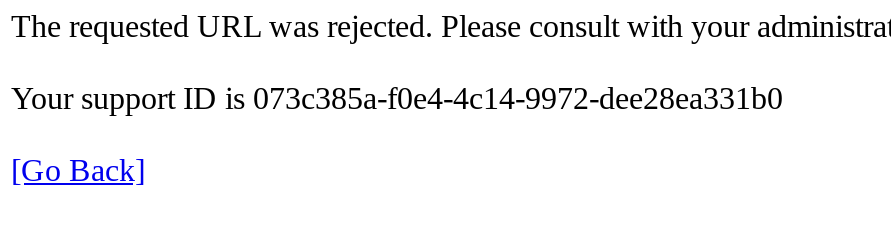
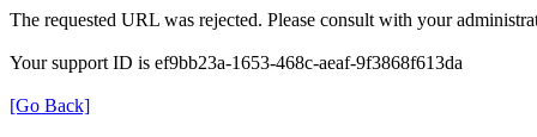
- Your support ID is 073c385a-f0e4-4c14-9972-dee28ea331b0
+ Your support ID is ef9bb23a-1653-468c-aeaf-9f3868f613da
